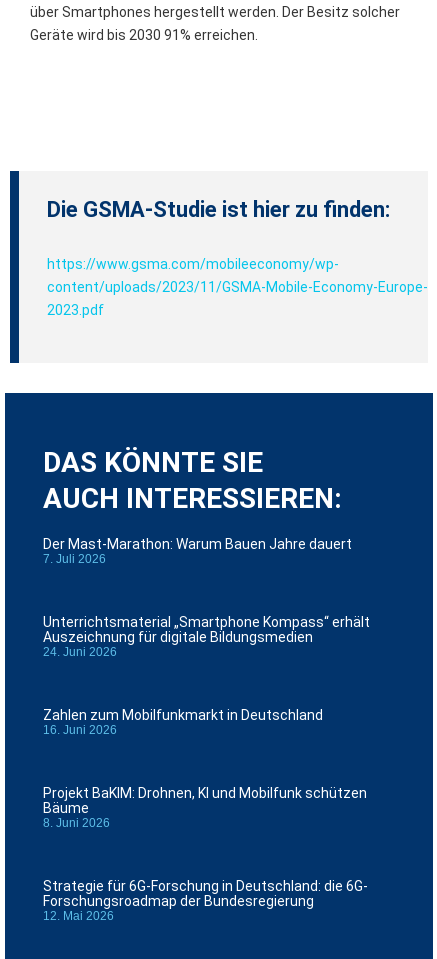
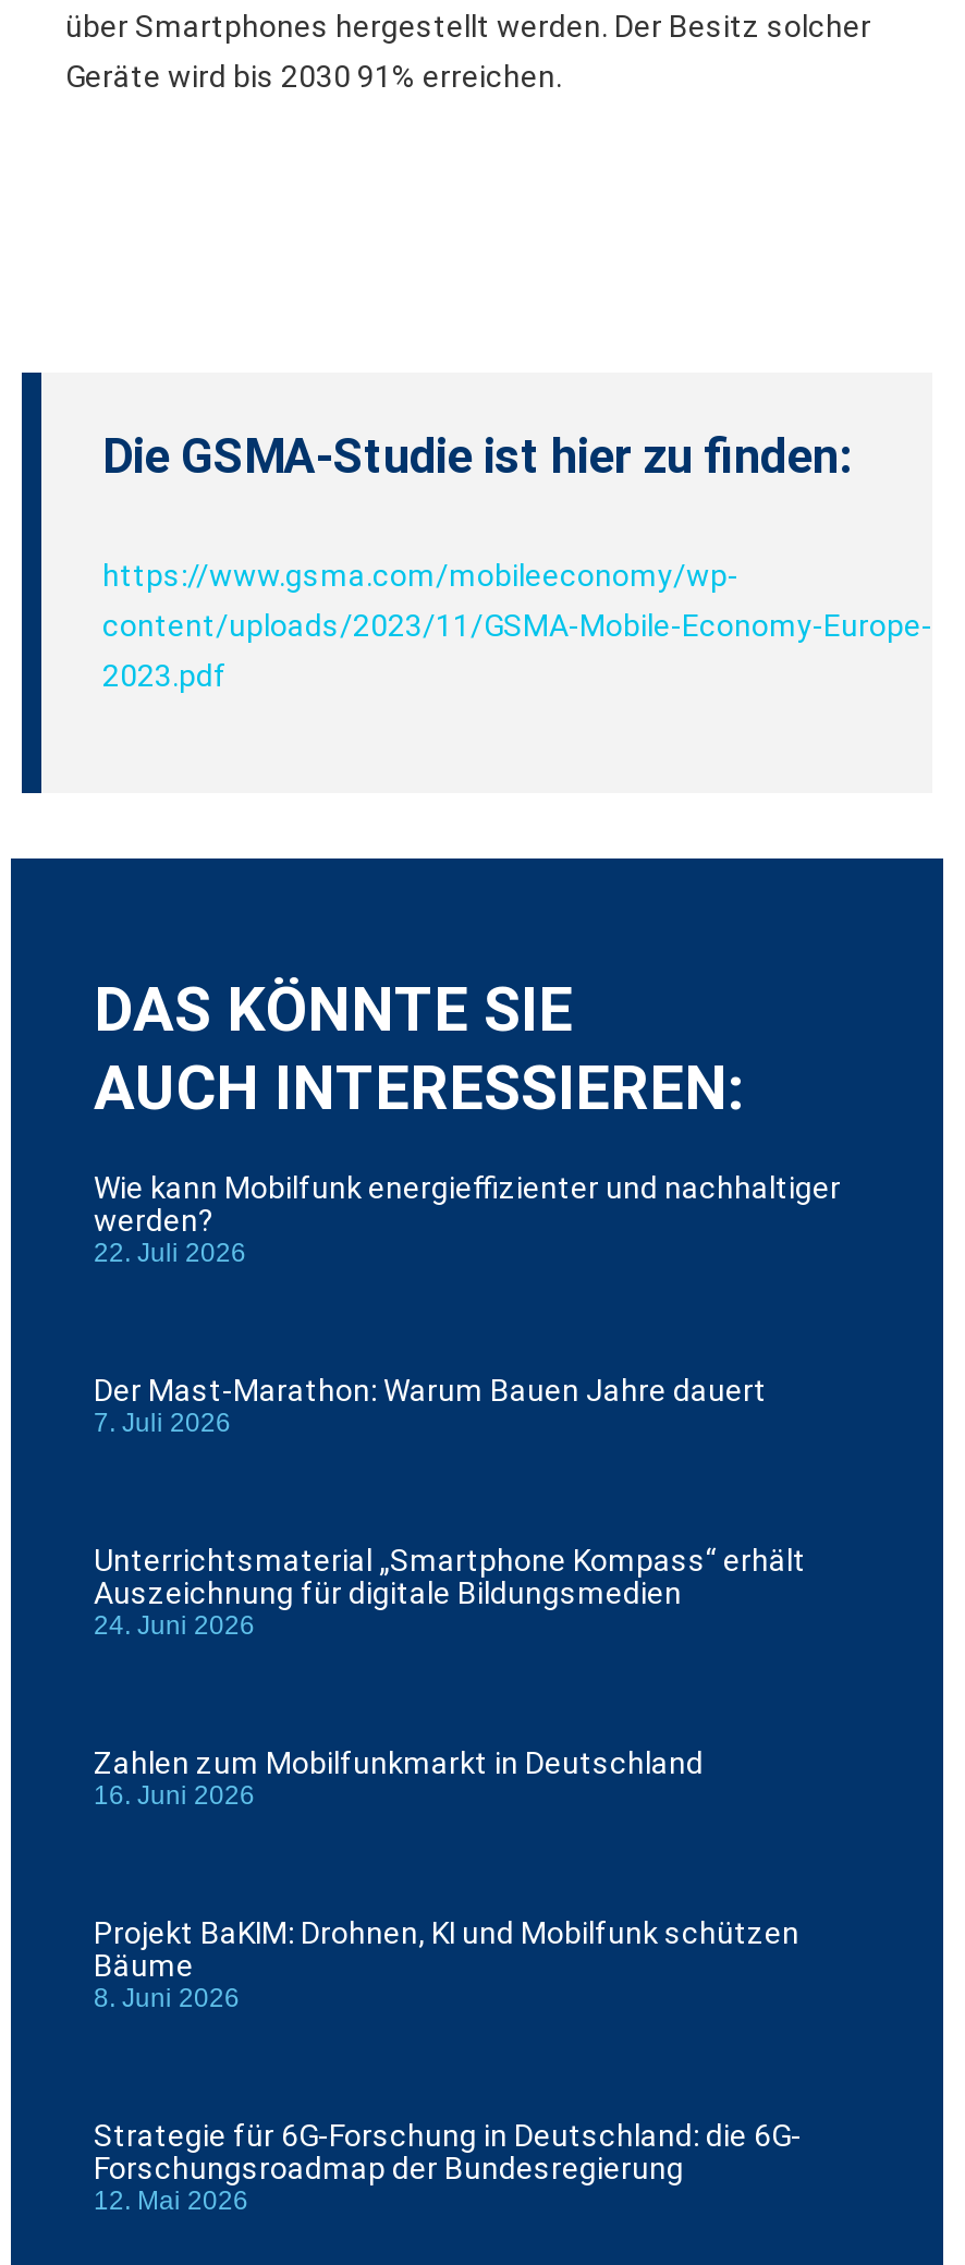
+ Wie kann Mobilfunk energieffizienter und nachhaltiger
+ werden?
+ 22. Juli 2026
